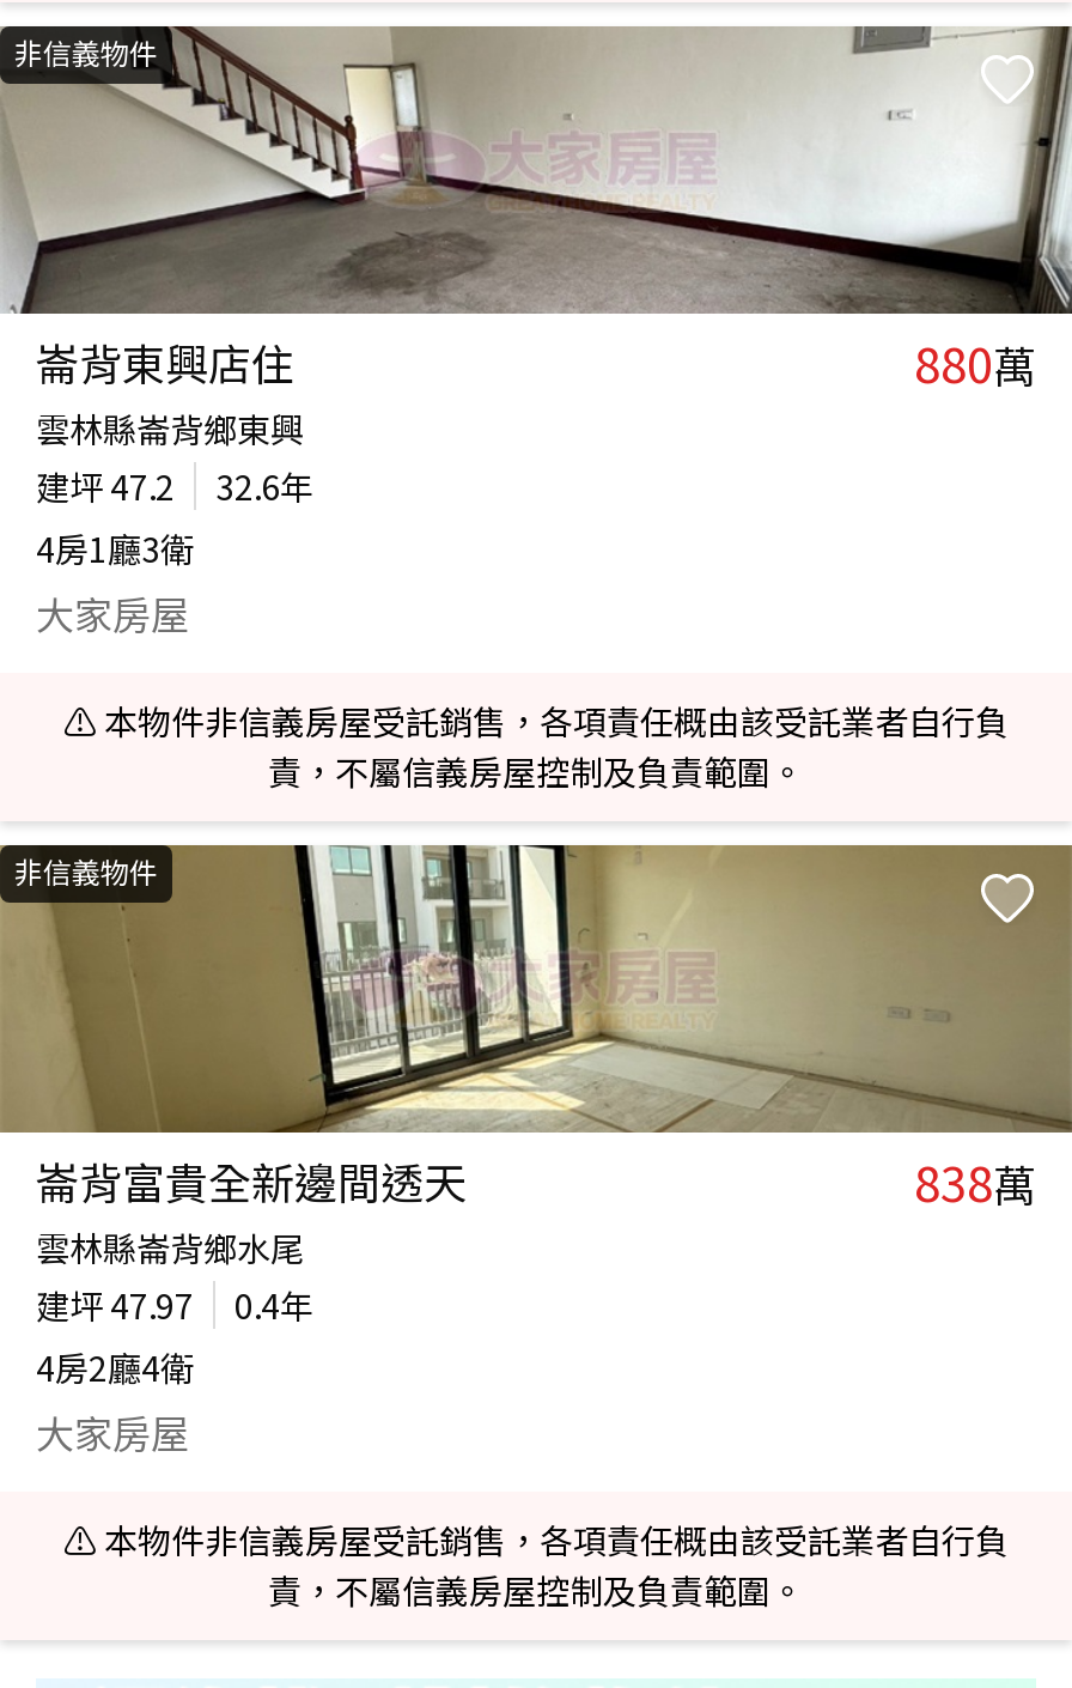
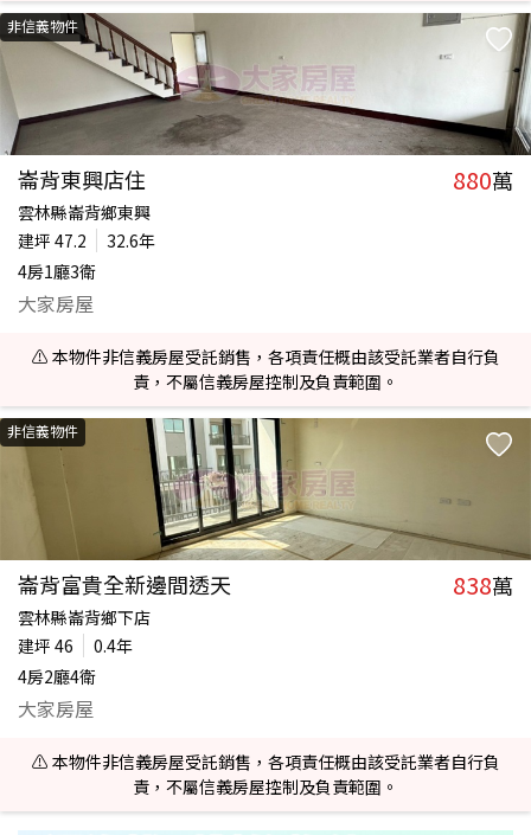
- 雲林縣崙背鄉水尾
+ 雲林縣崙背鄉下店

- 建坪 47.97 0.4年
+ 建坪 46 0.4年
